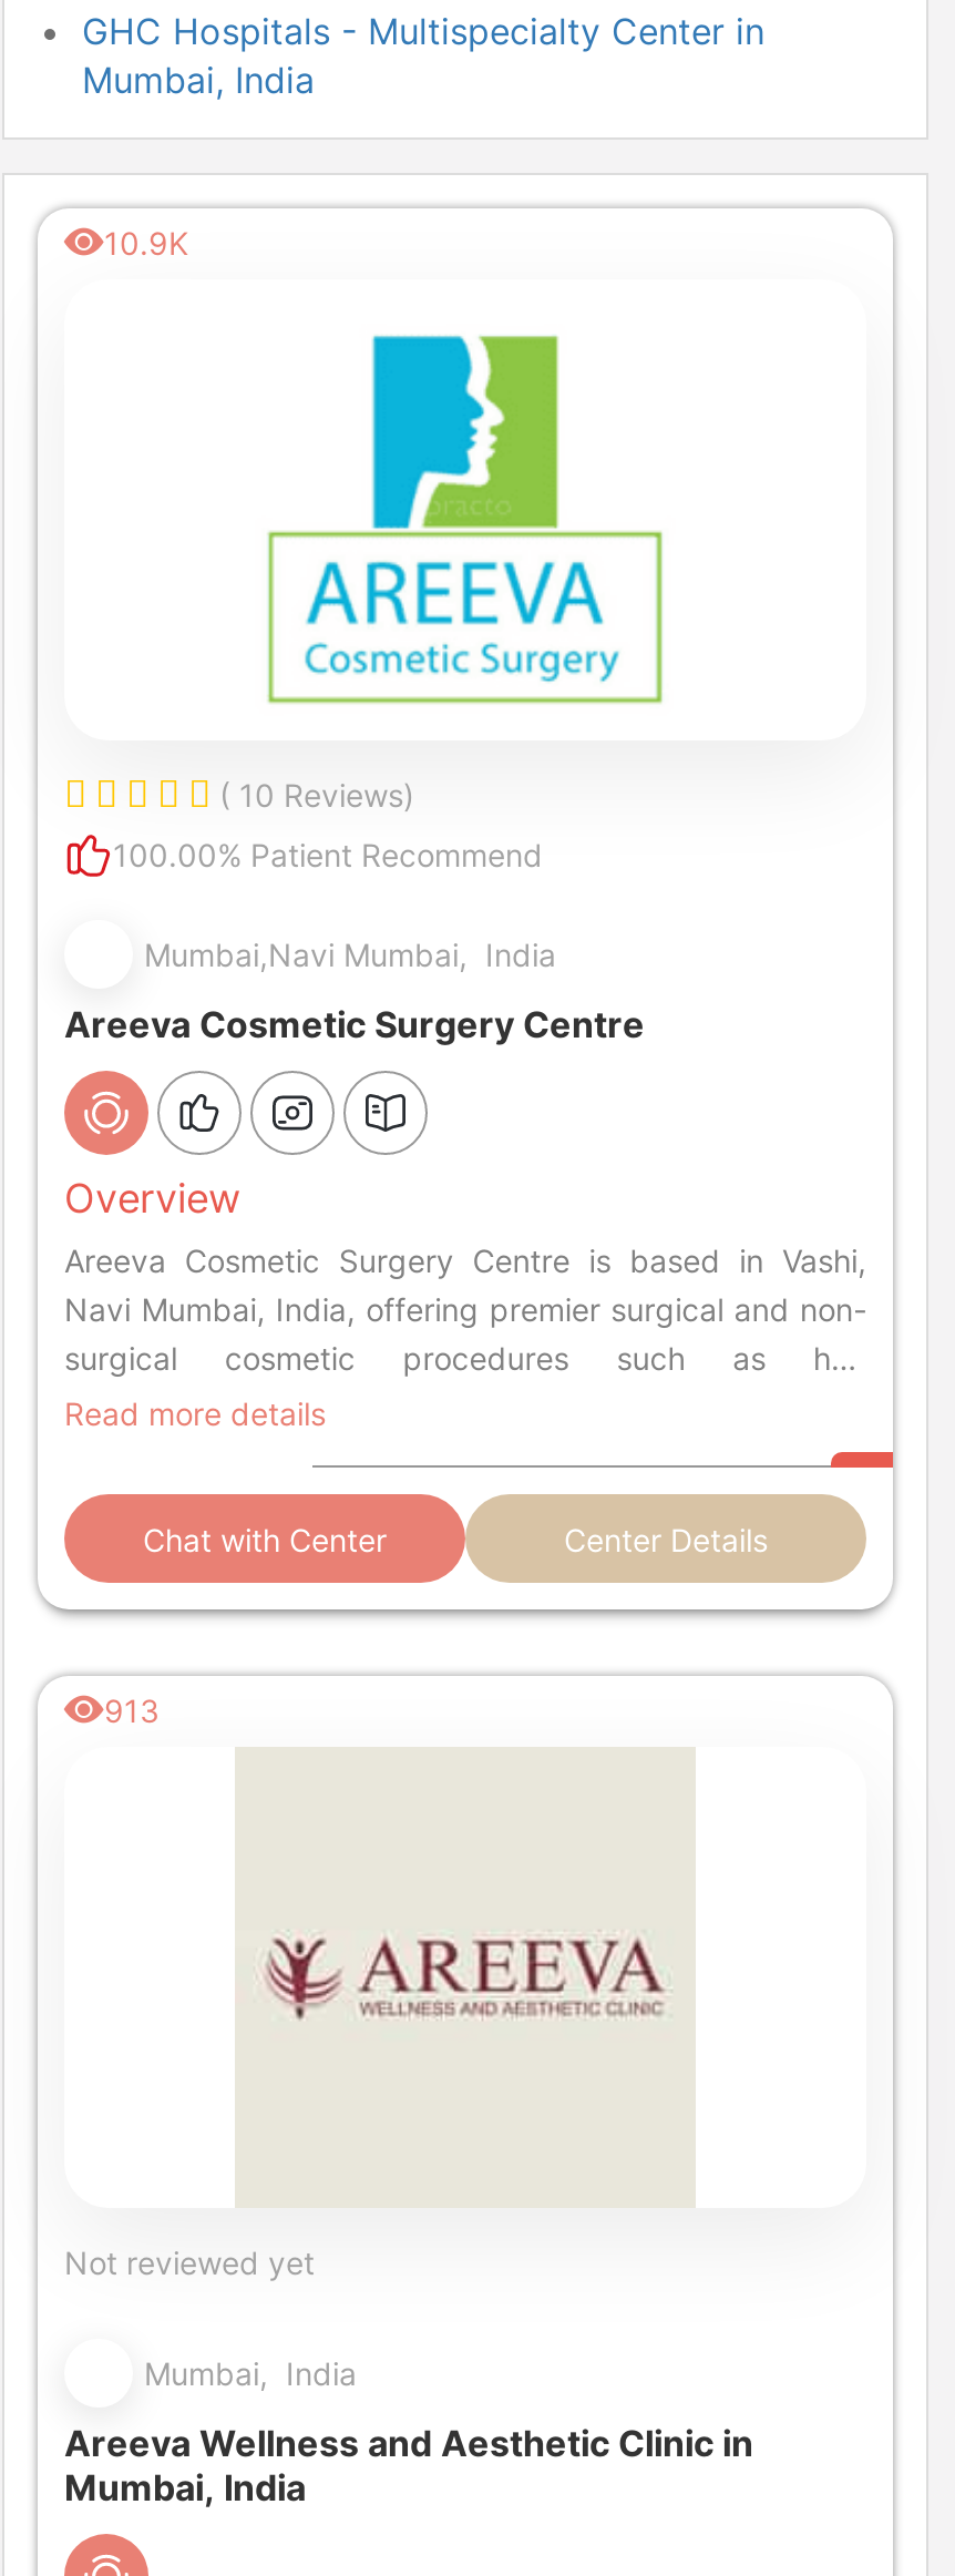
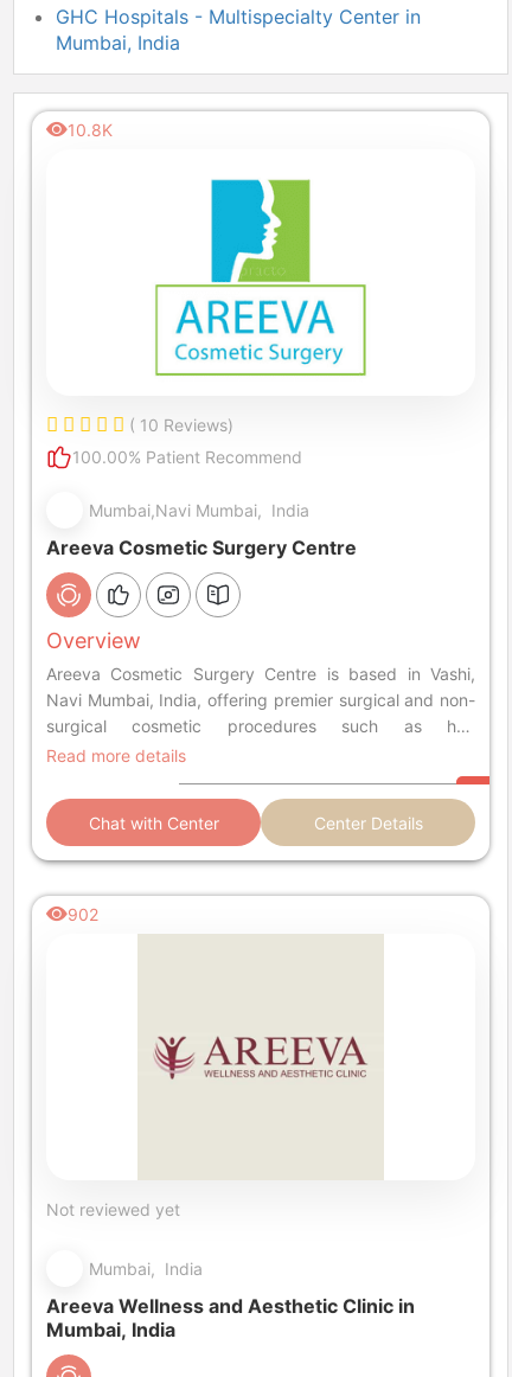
- 10.9K
+ 10.8K

- 913
+ 902
